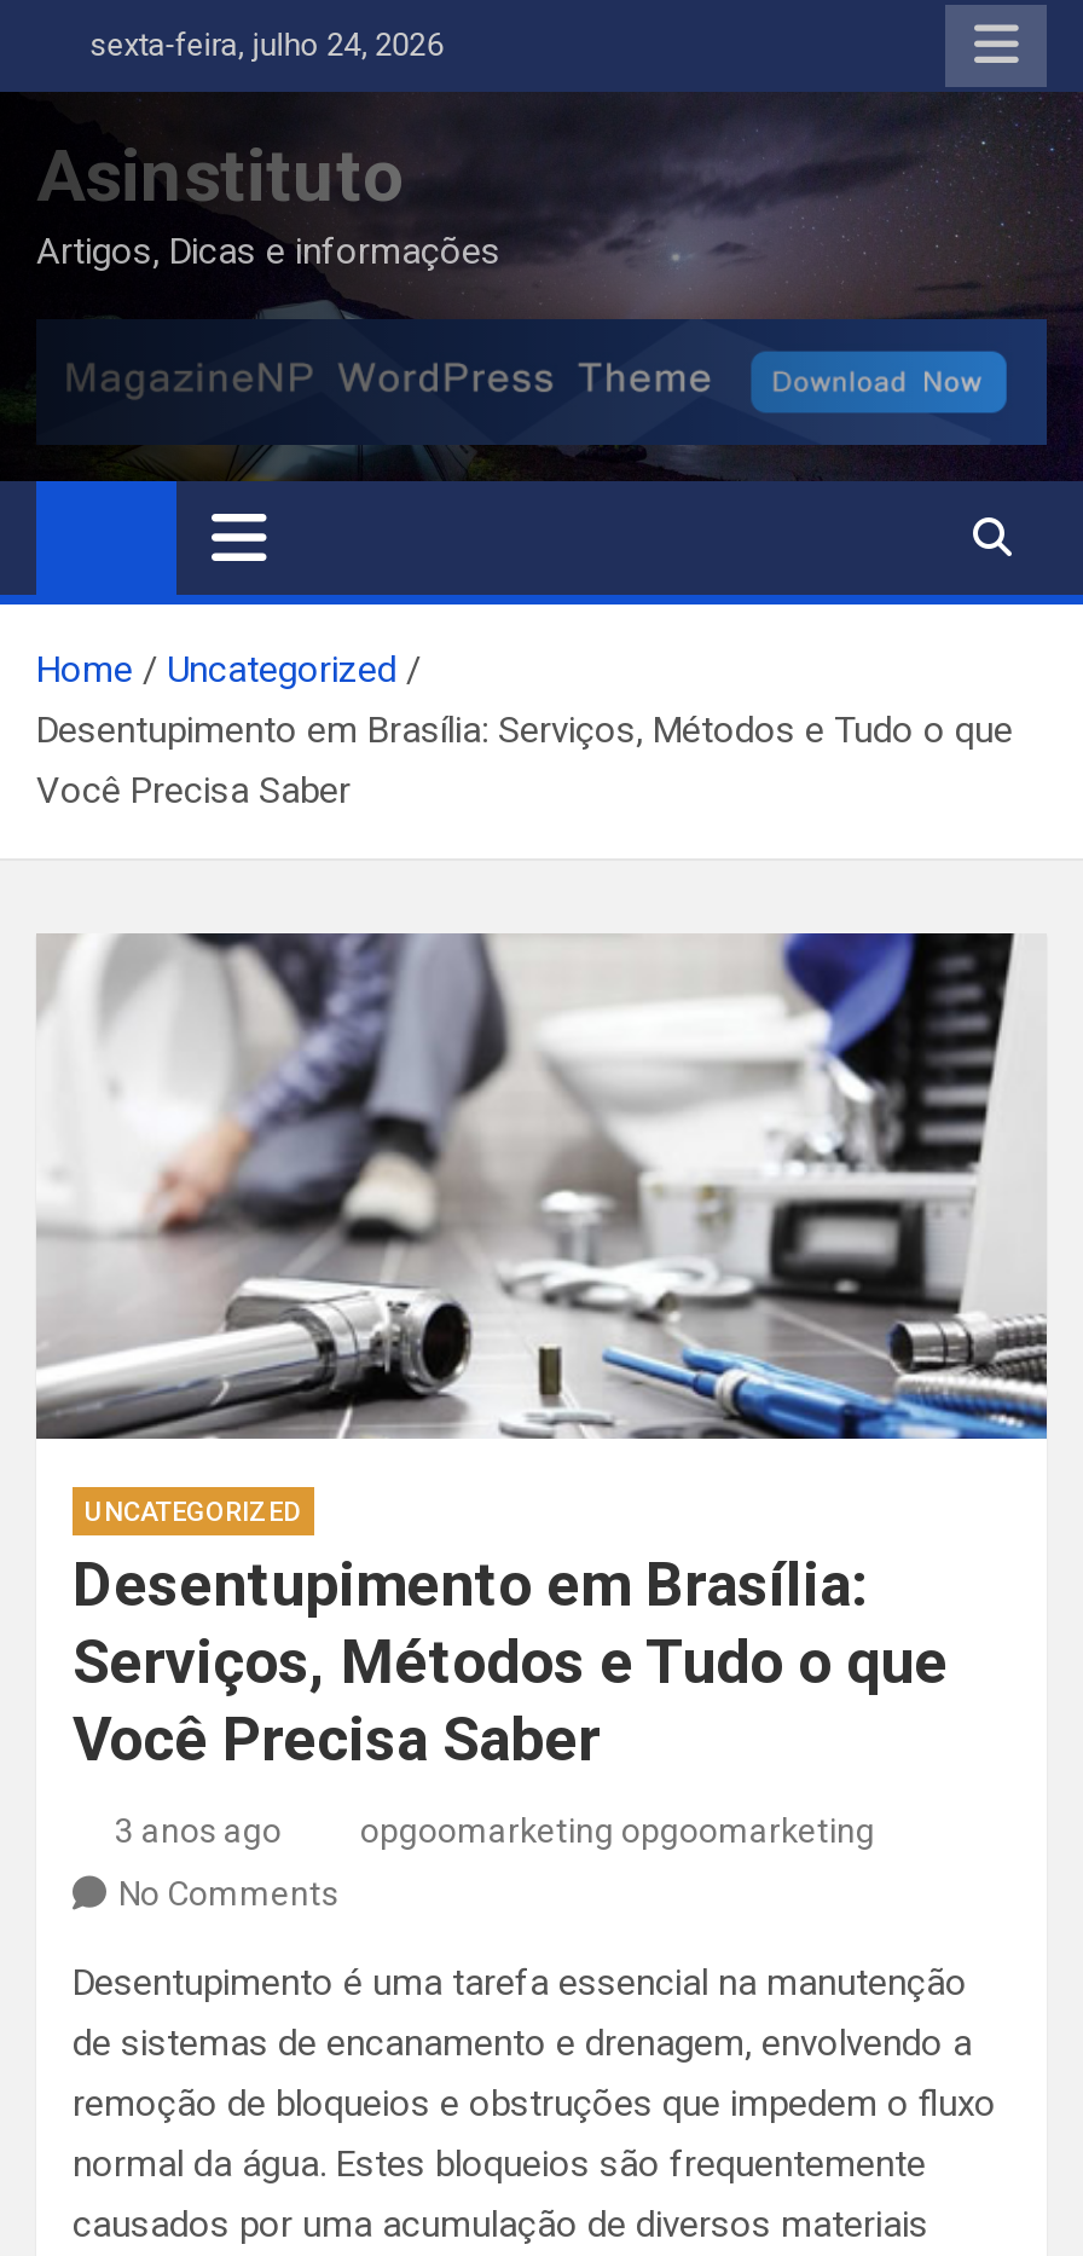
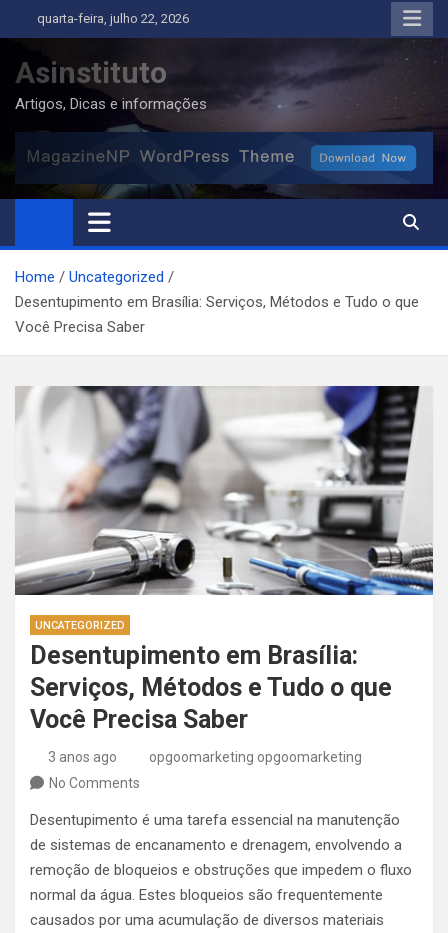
- sexta-feira, julho 24, 2026
+ quarta-feira, julho 22, 2026
